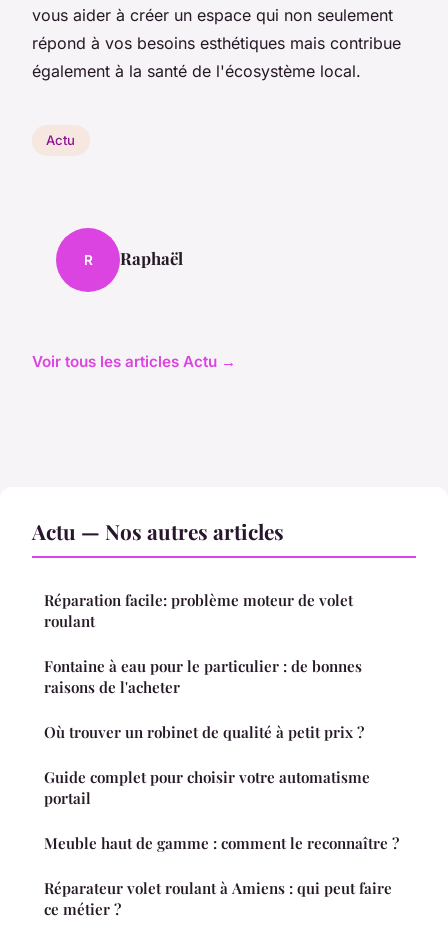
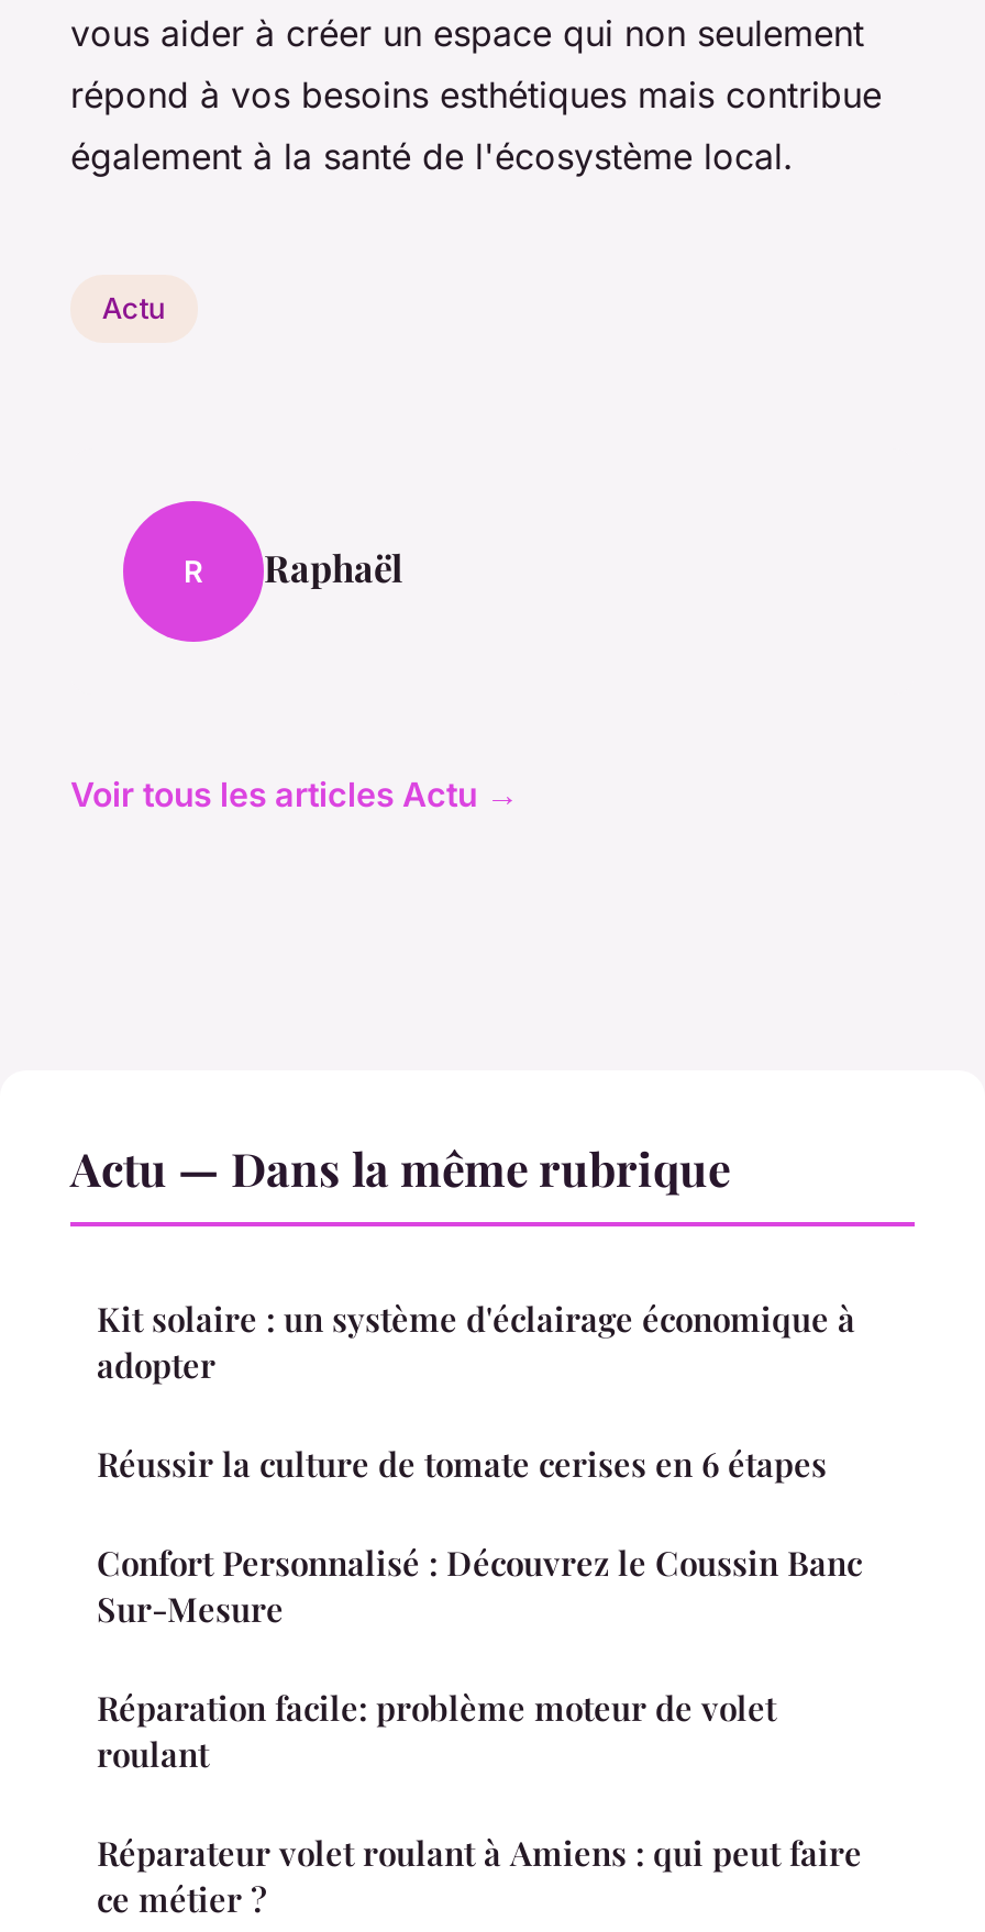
- Actu — Nos autres articles
+ Actu — Dans la même rubrique
+ Kit solaire : un système d'éclairage économique à
+ adopter
+ Réussir la culture de tomate cerises en 6 étapes
+ Confort Personnalisé : Découvrez le Coussin Banc
+ Sur-Mesure

moved down: Réparation facile: problème moteur de volet | roulant

- Fontaine à eau pour le particulier : de bonnes
- raisons de l'acheter
- Où trouver un robinet de qualité à petit prix ?
- Guide complet pour choisir votre automatisme
- portail
- Meuble haut de gamme : comment le reconnaître ?
